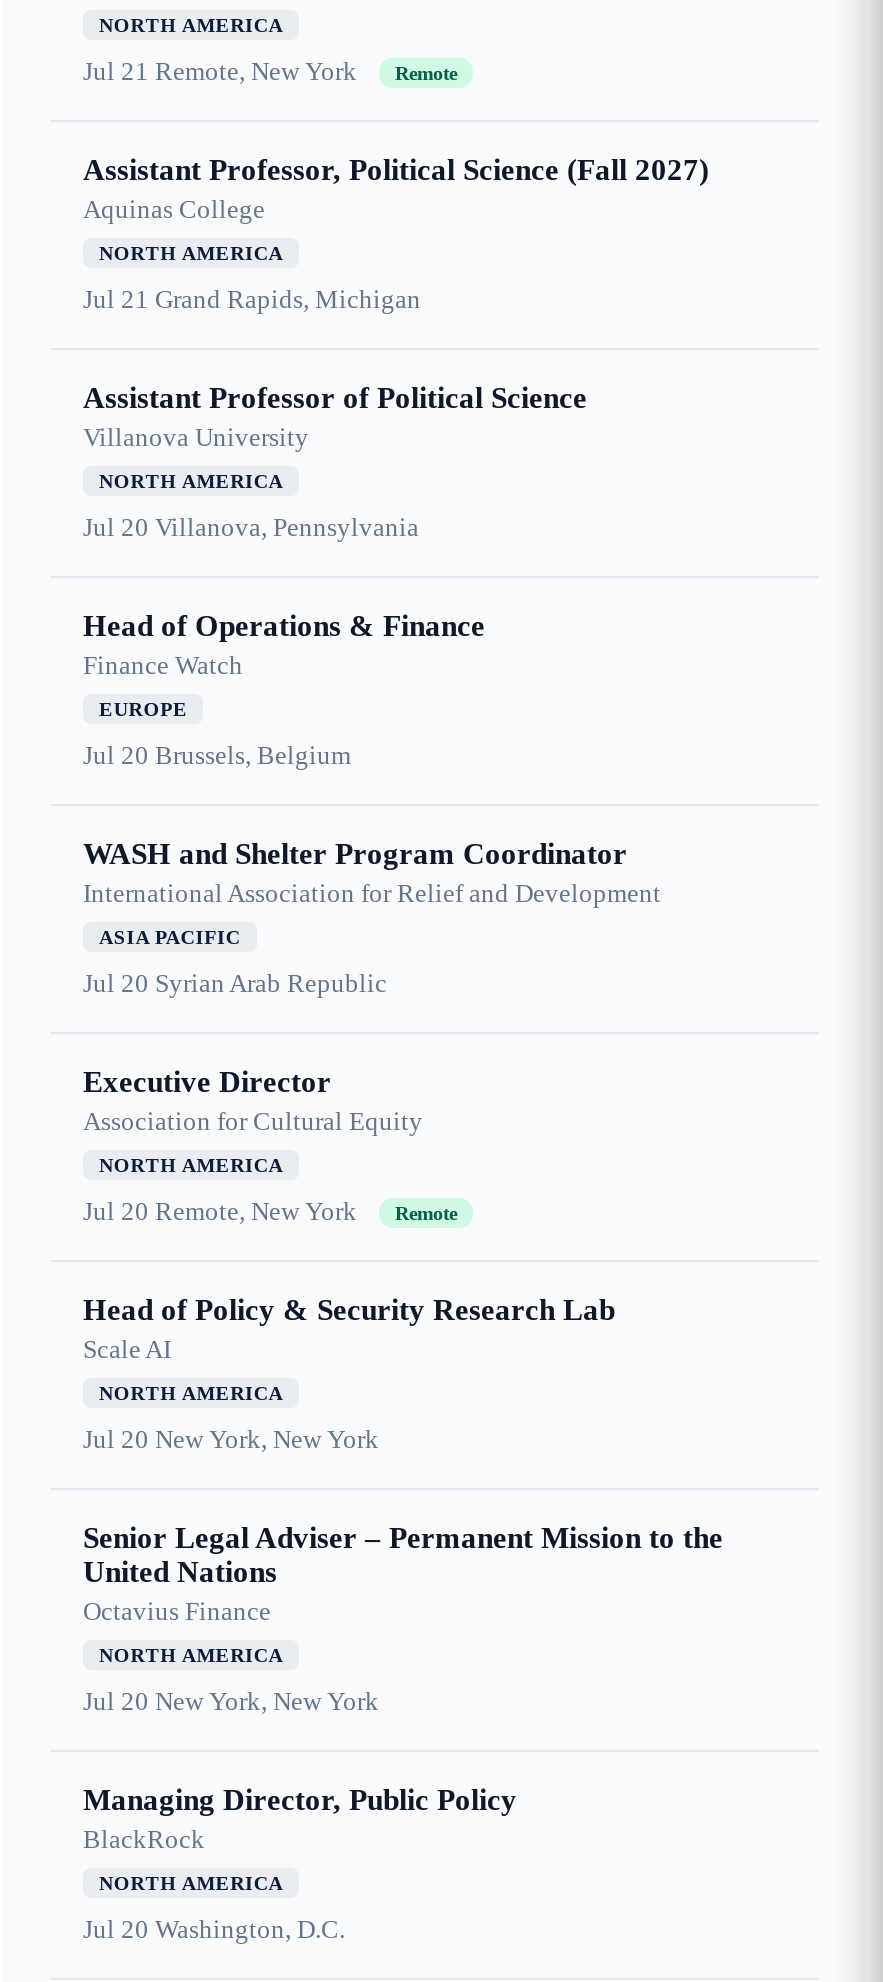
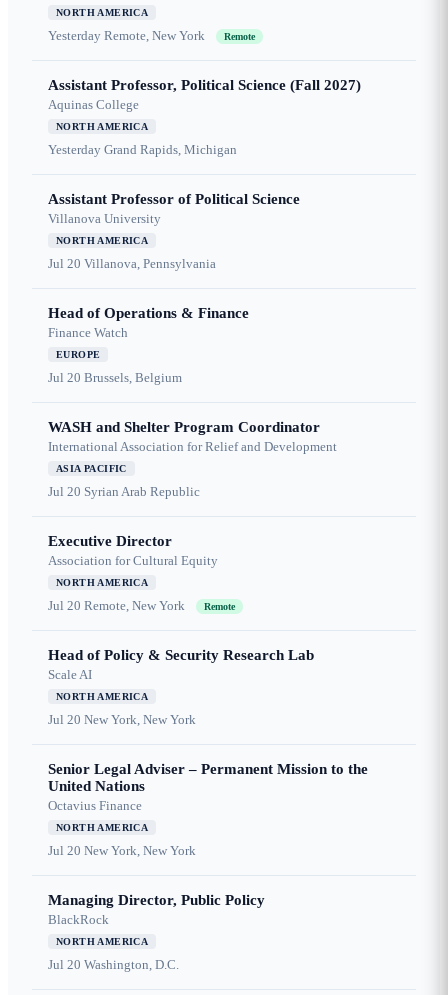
- Jul 21 Remote, New York
+ Yesterday Remote, New York

- Jul 21 Grand Rapids, Michigan
+ Yesterday Grand Rapids, Michigan
